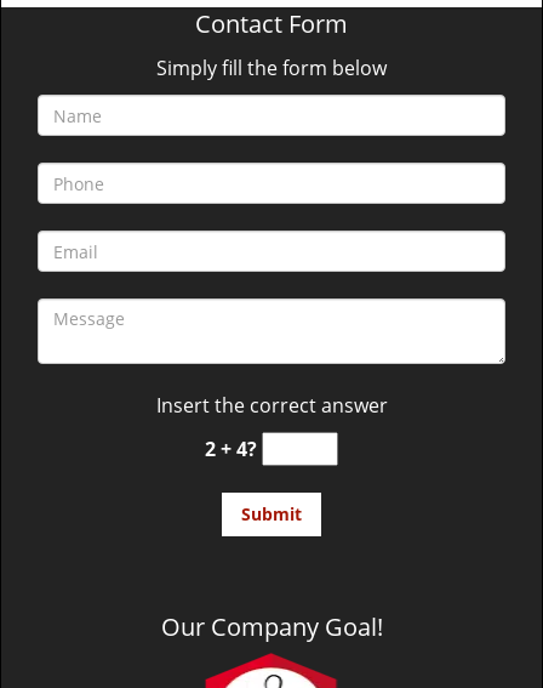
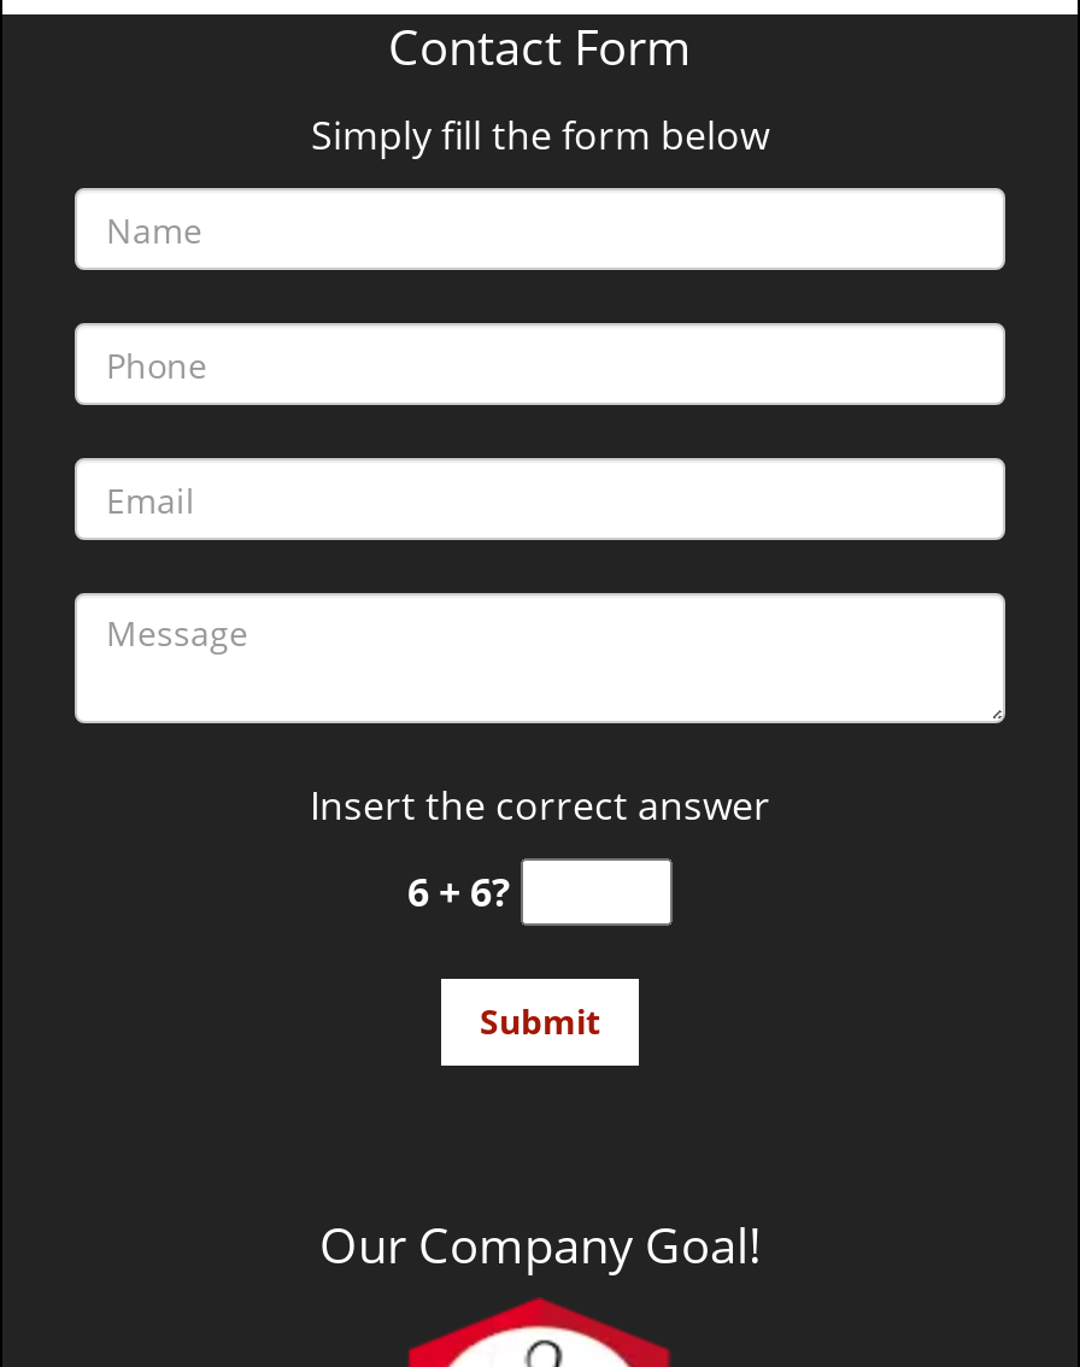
- 2 + 4?
+ 6 + 6?
